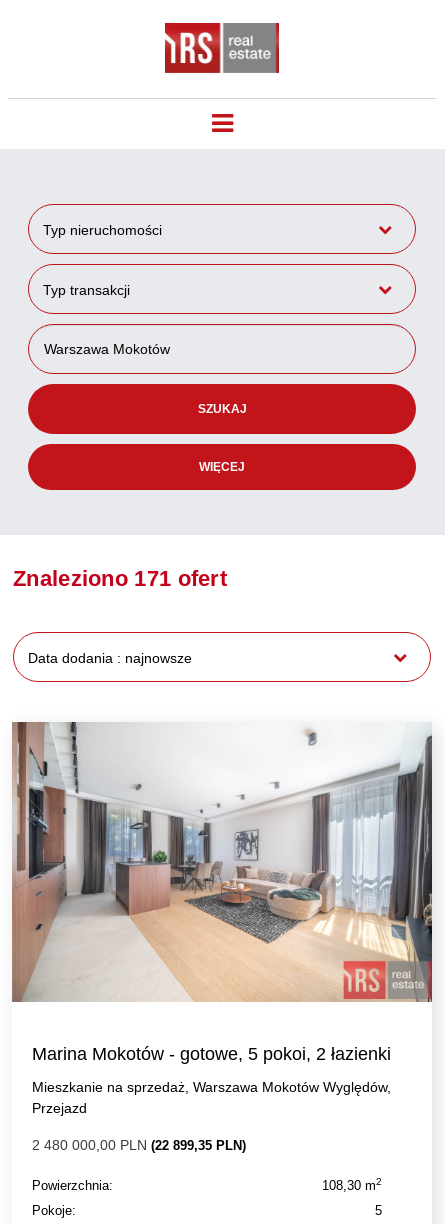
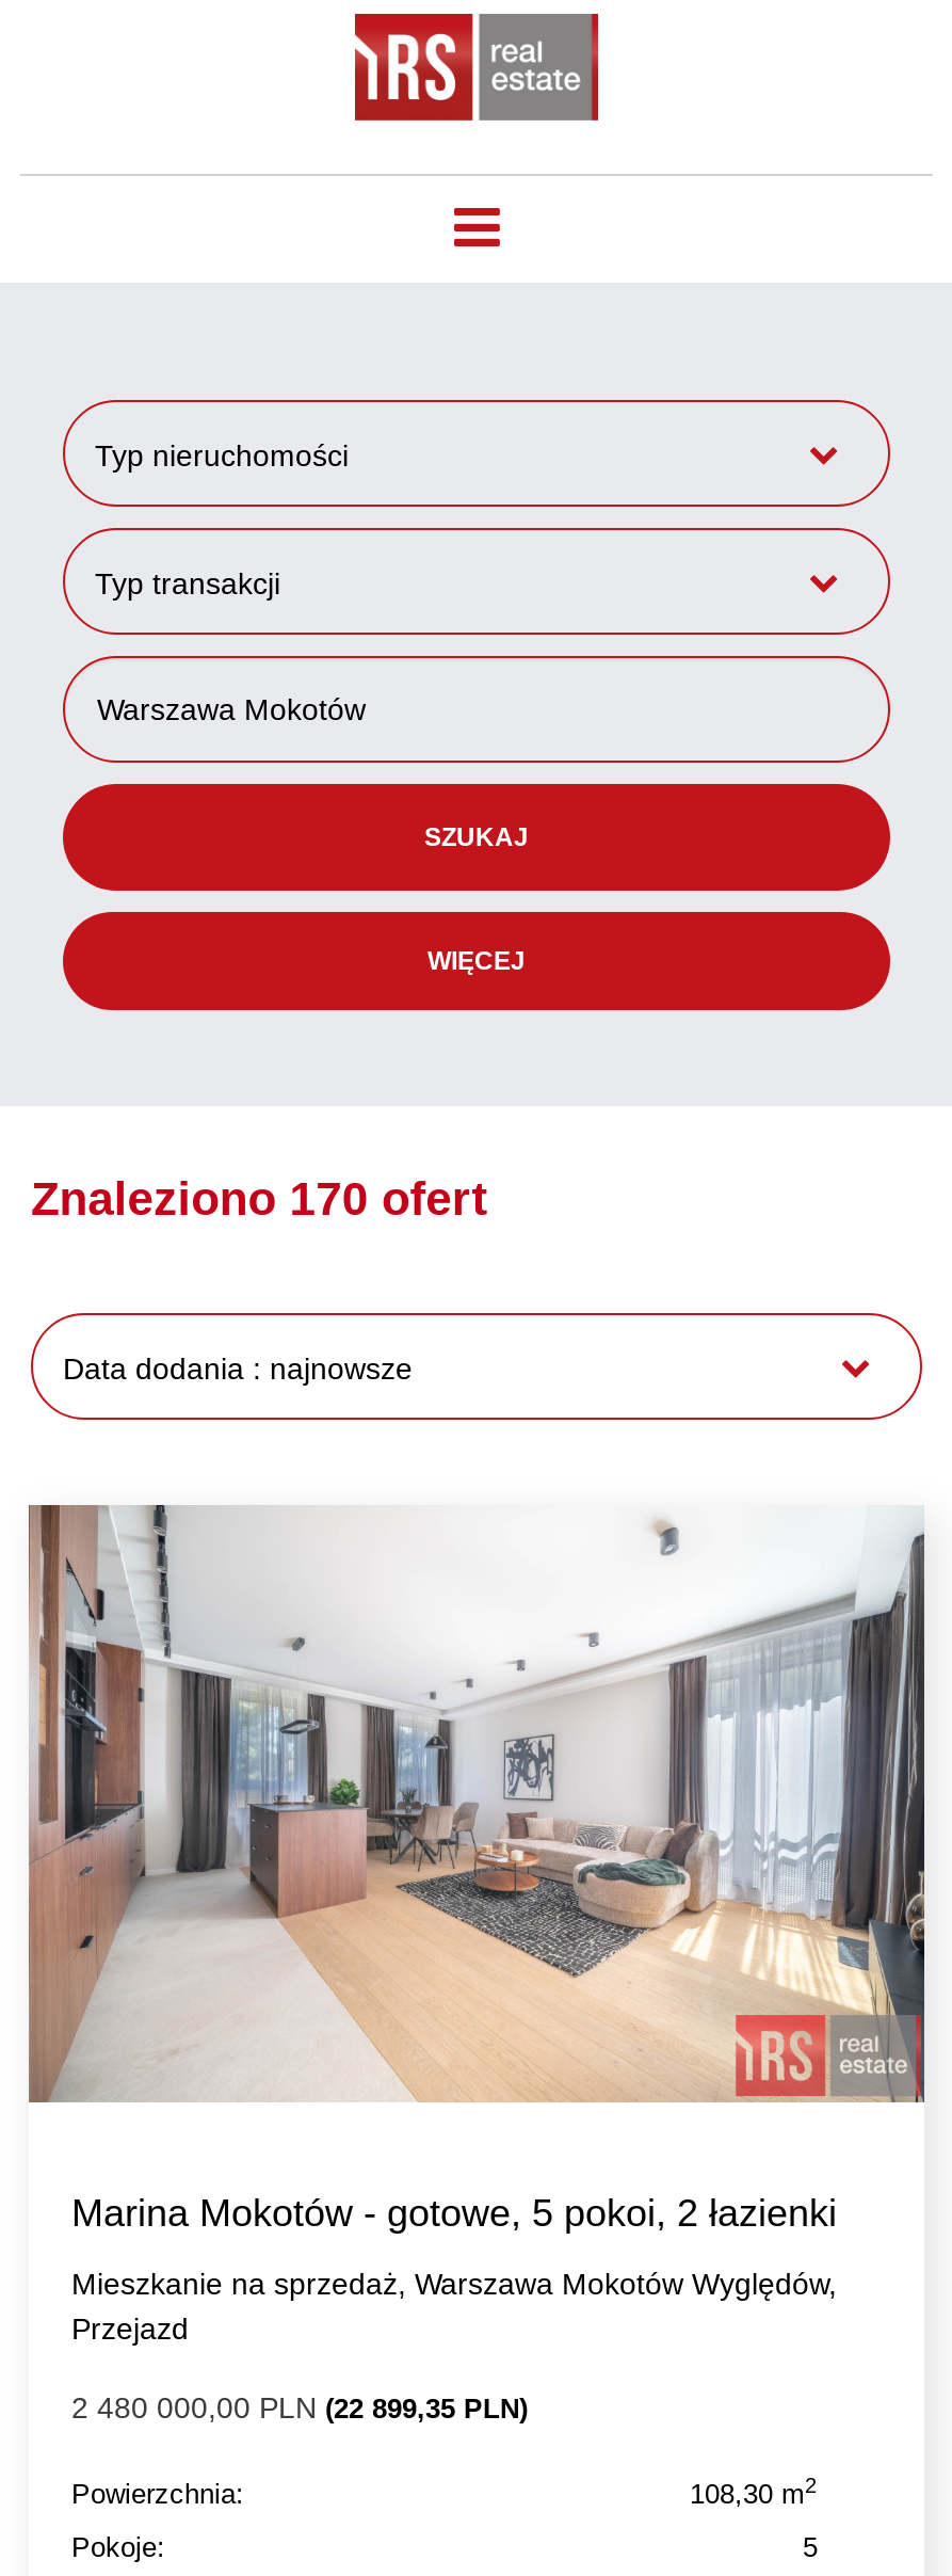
- Znaleziono 171 ofert
+ Znaleziono 170 ofert
